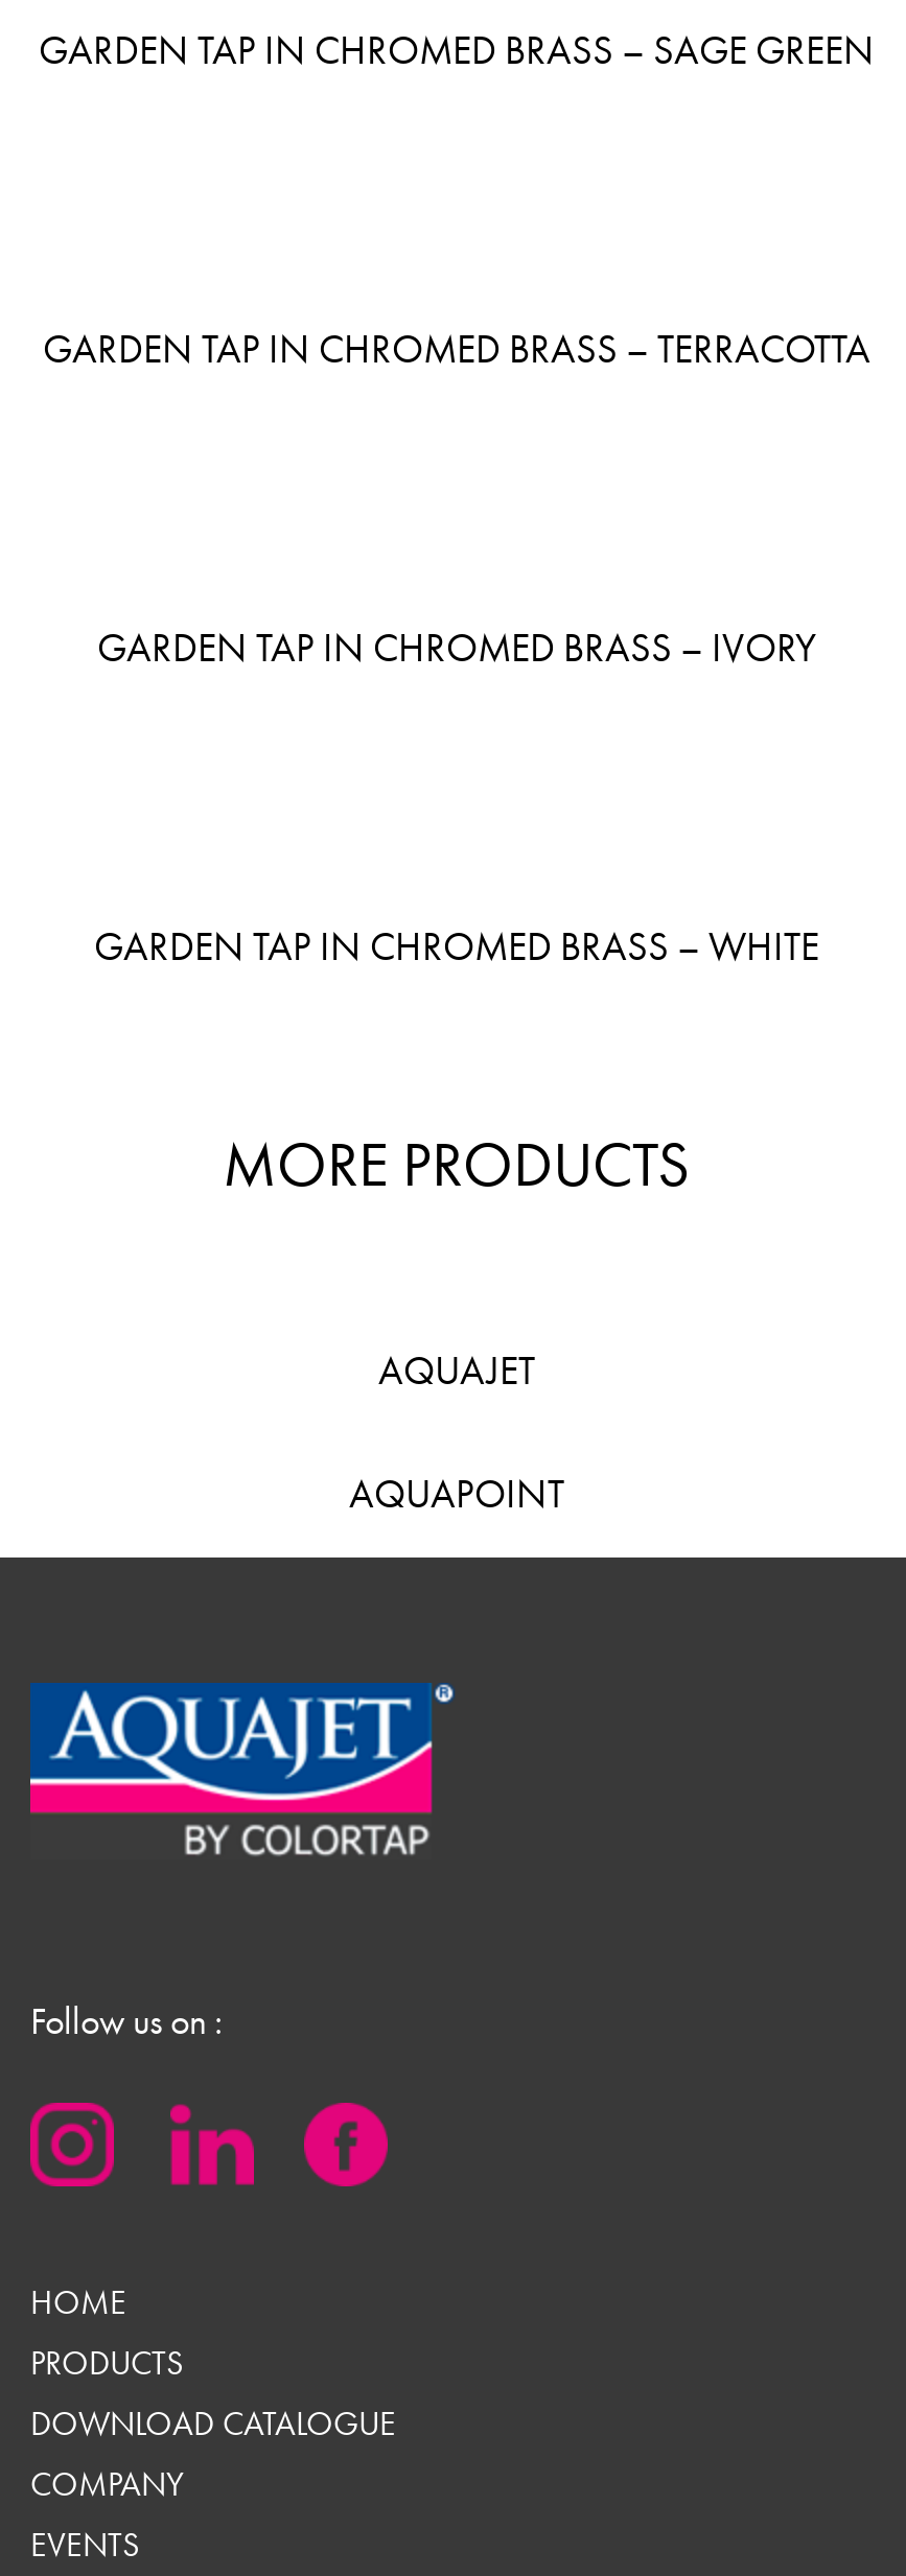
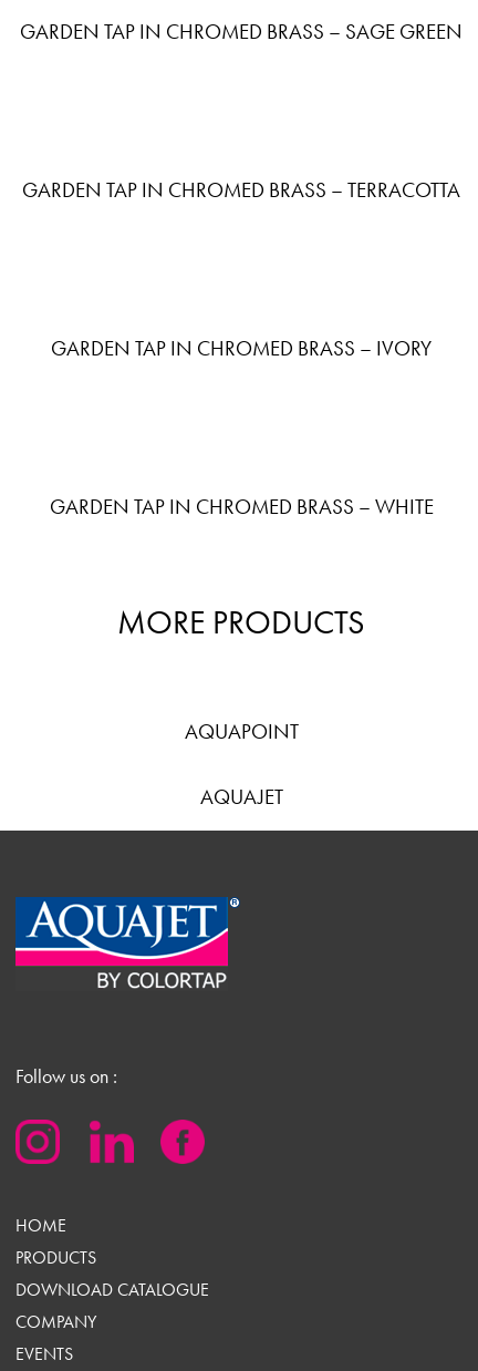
moved down: AQUAJET

moved up: AQUAPOINT
